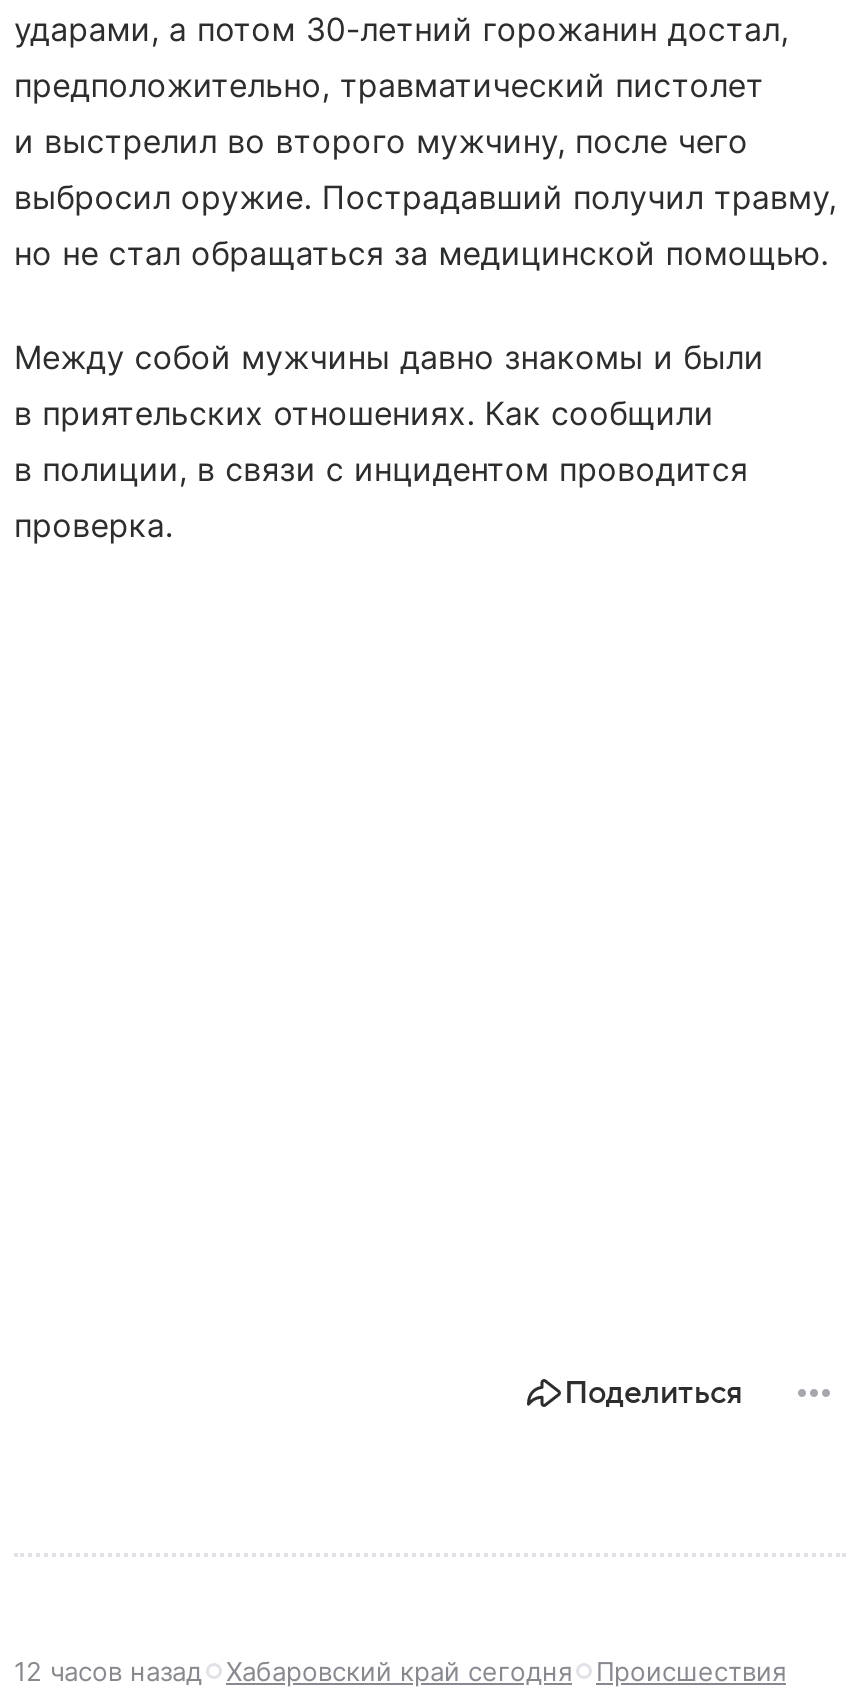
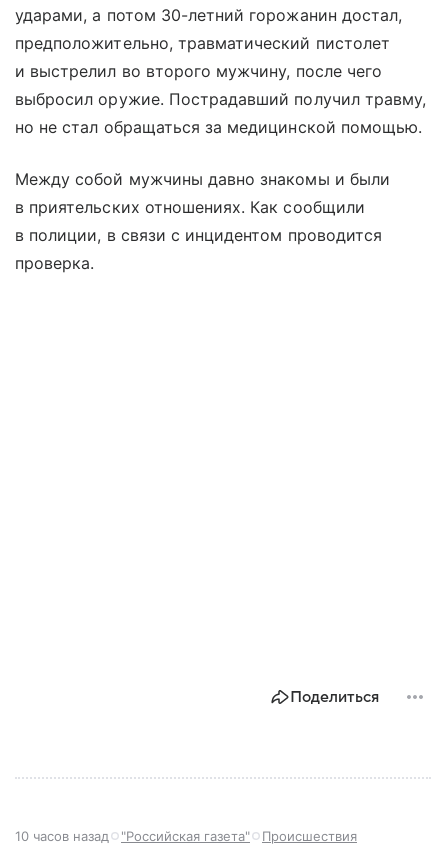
- 12 часов назад
- Хабаровский край сегодня
+ 10 часов назад
+ "Российская газета"
